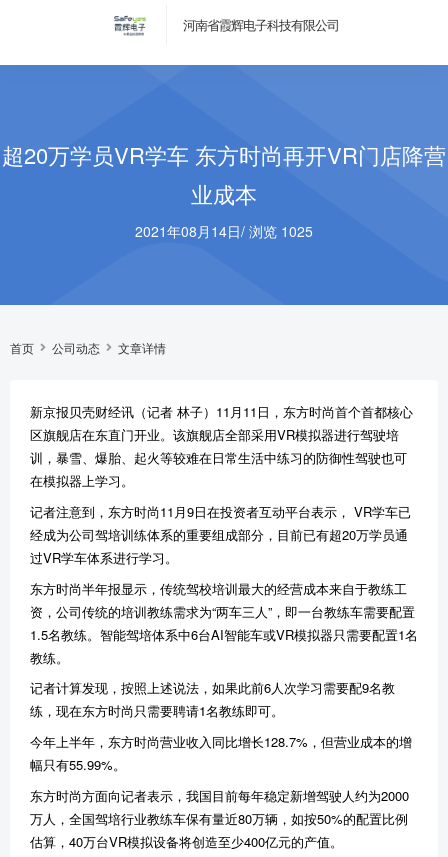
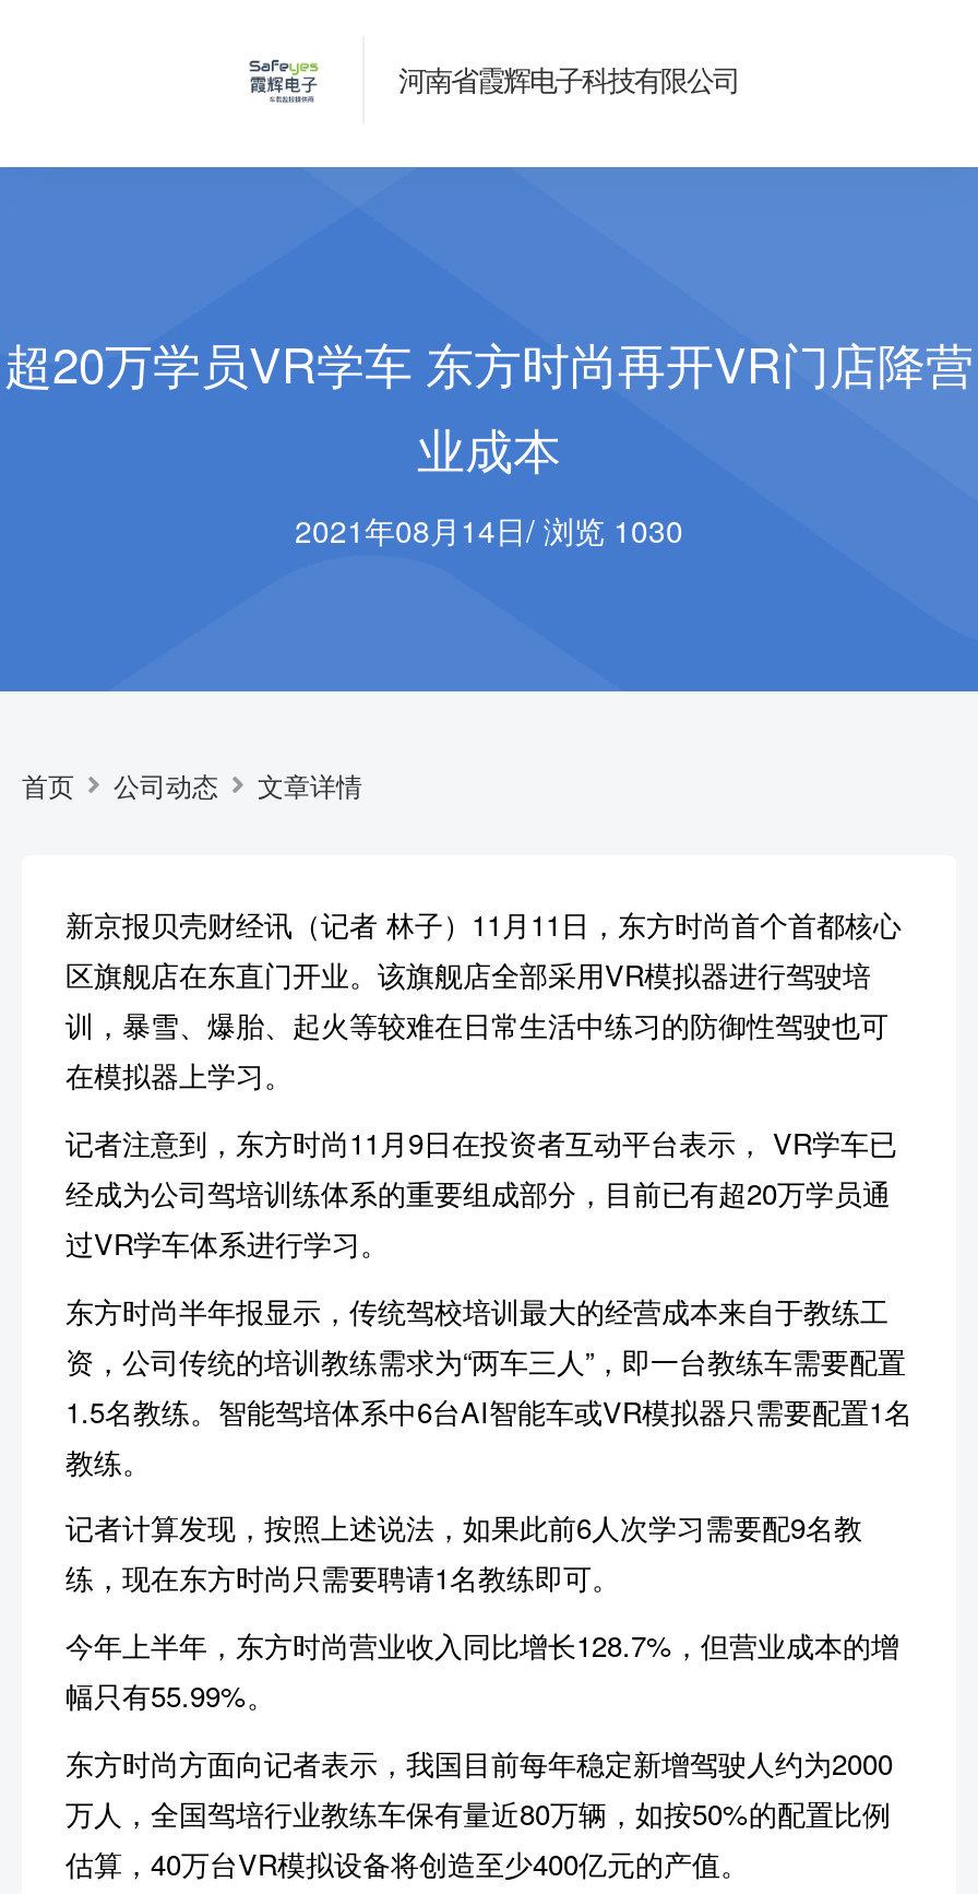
- 2021年08月14日/浏览 1025
+ 2021年08月14日/浏览 1030
